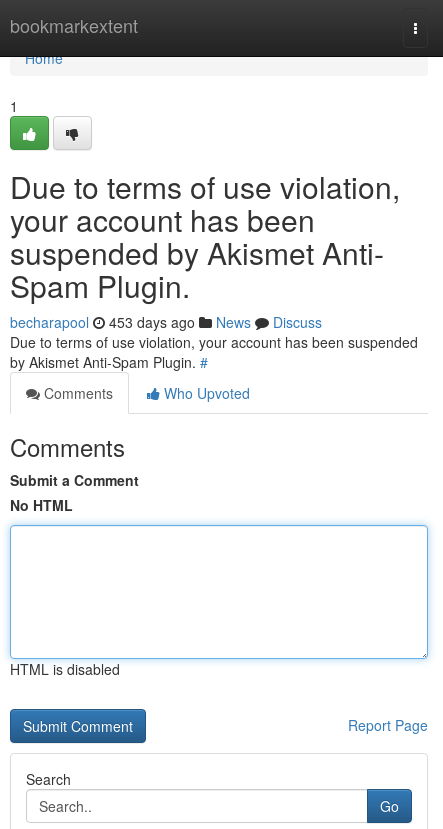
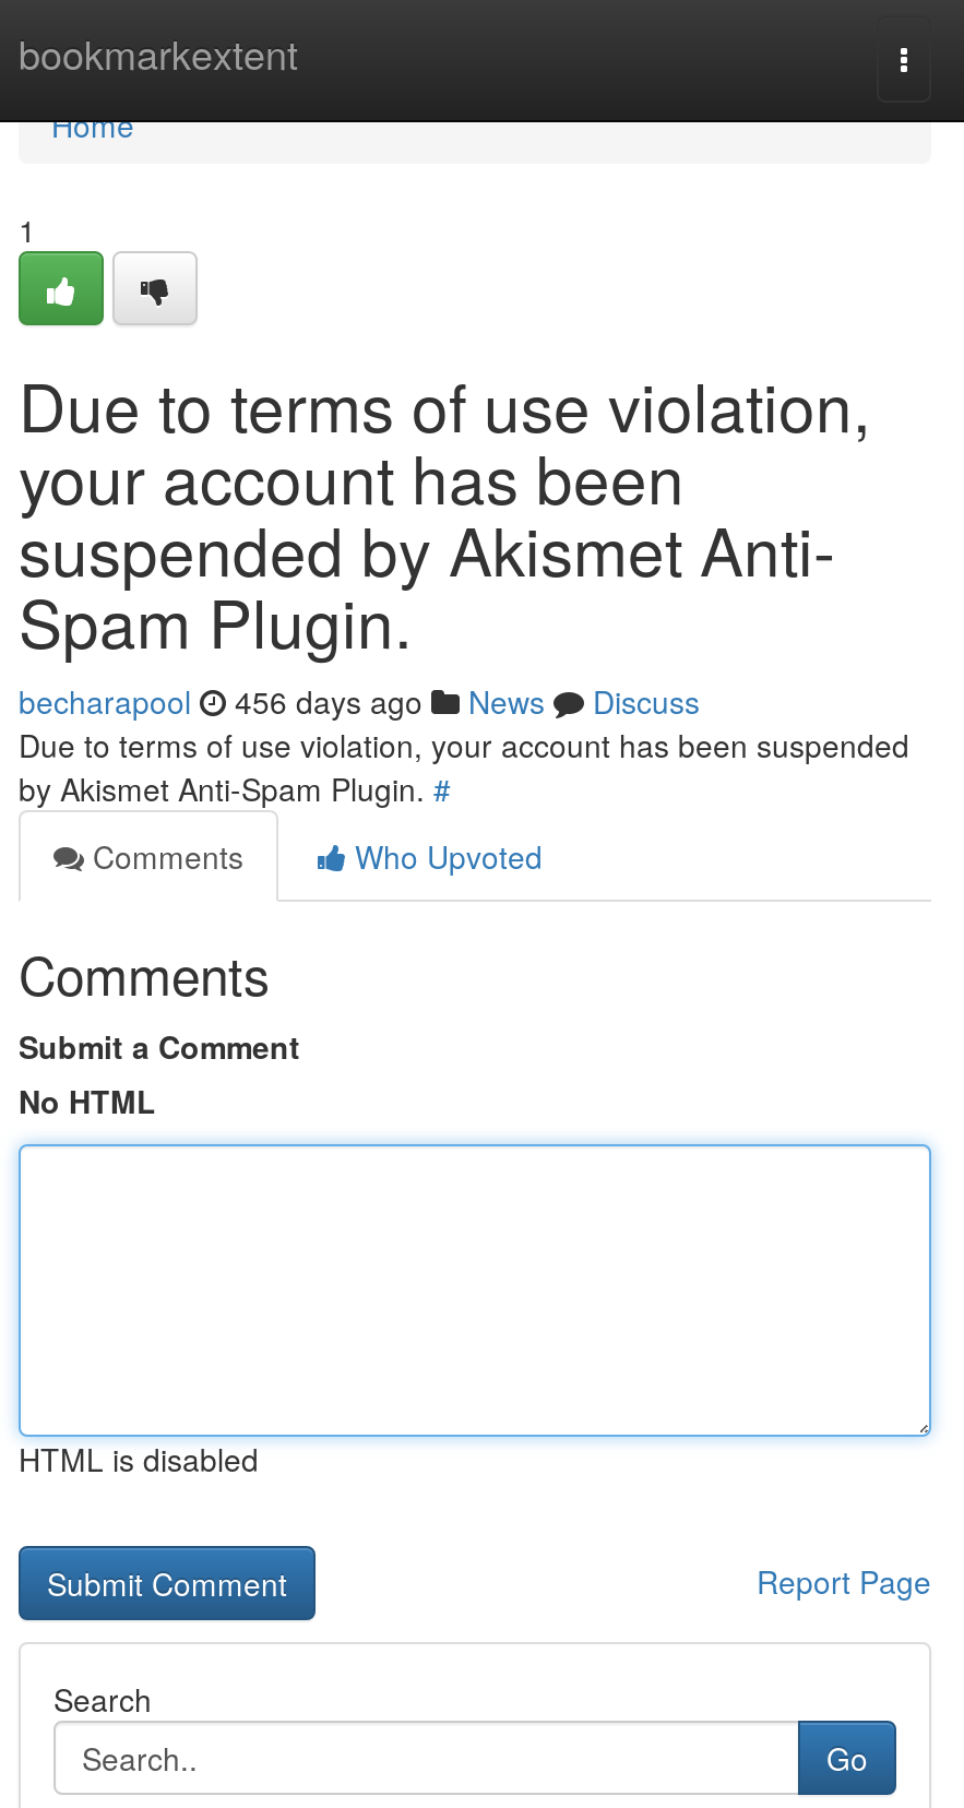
- becharapool 453 days ago News Discuss
+ becharapool 456 days ago News Discuss
